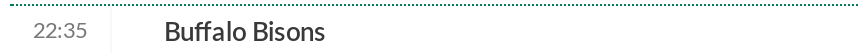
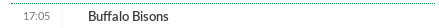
- 22:35
+ 17:05
